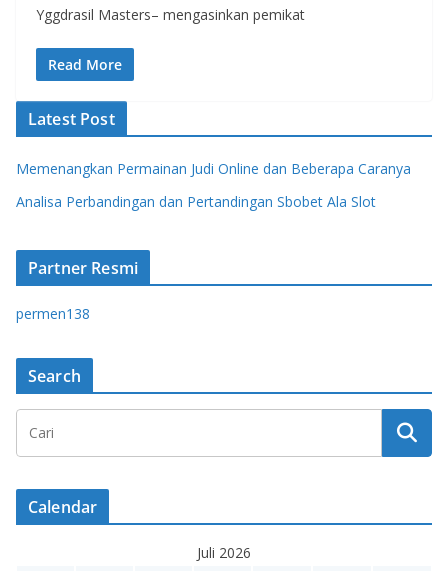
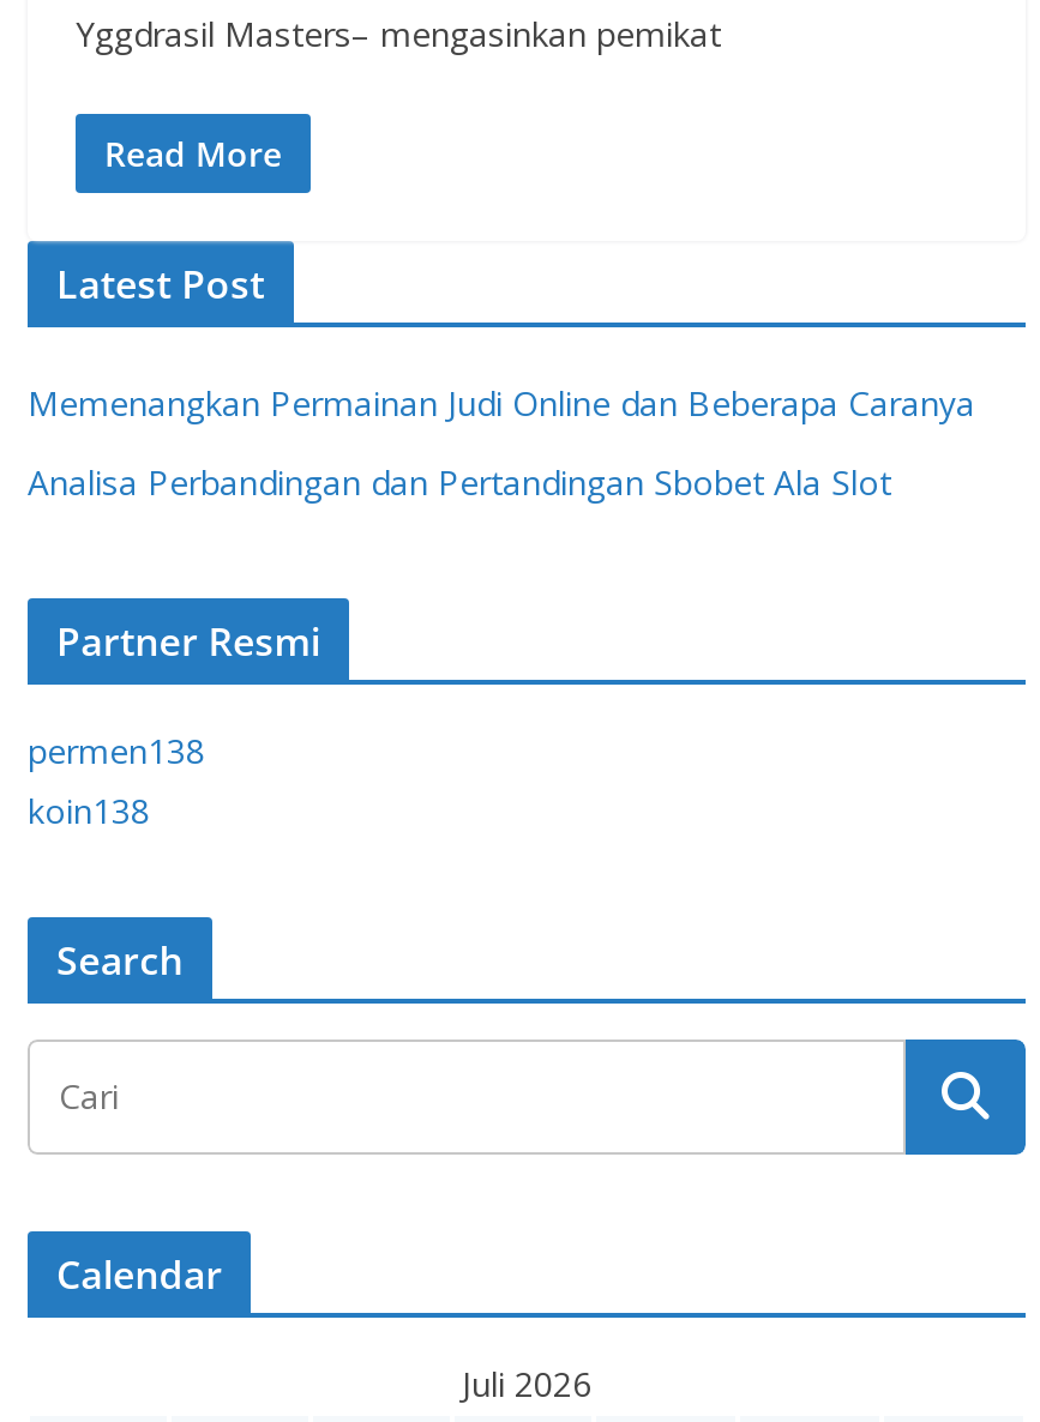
+ koin138
